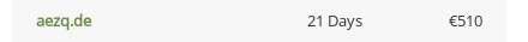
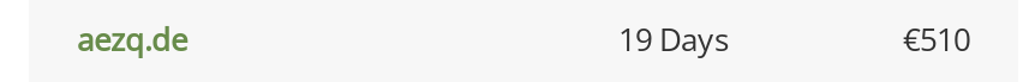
- 21 Days
+ 19 Days
